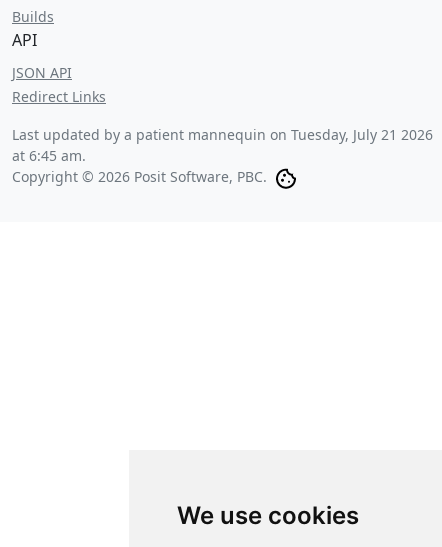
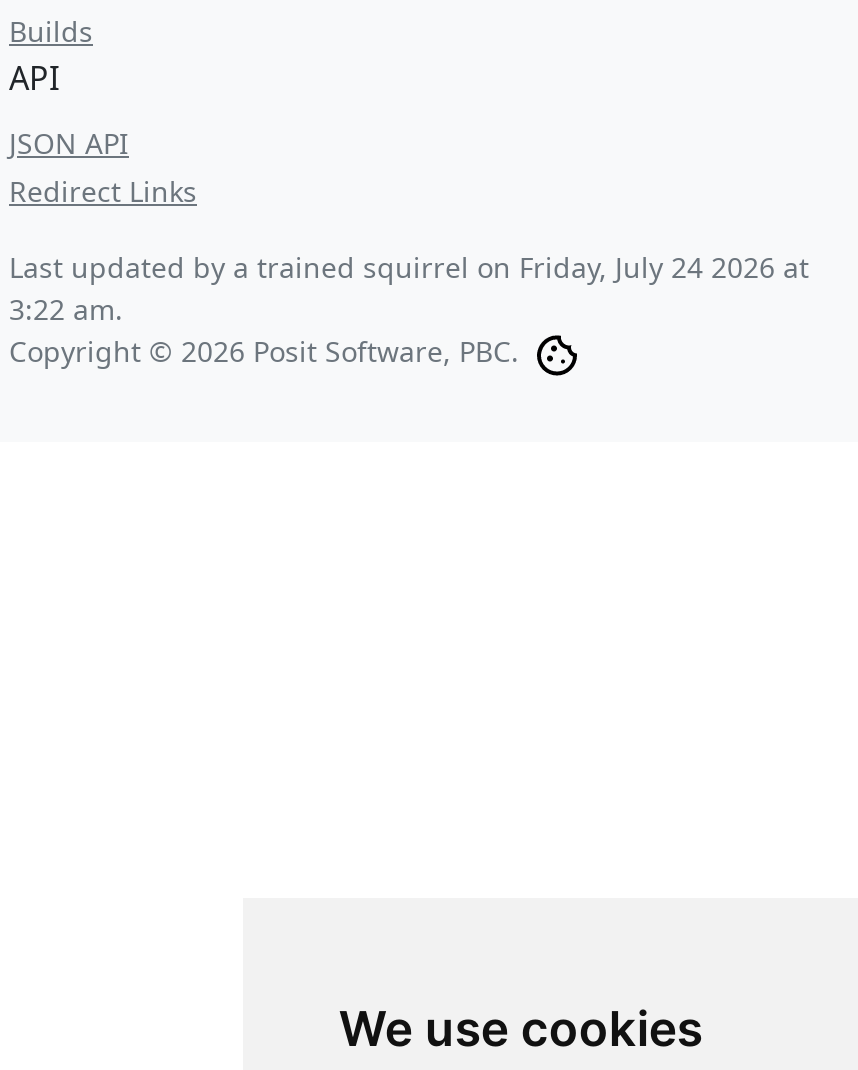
- Last updated by a patient mannequin on Tuesday, July 21 2026
- at 6:45 am.
+ Last updated by a trained squirrel on Friday, July 24 2026 at
+ 3:22 am.
